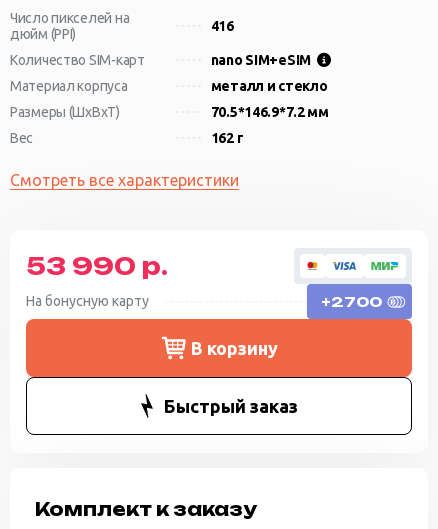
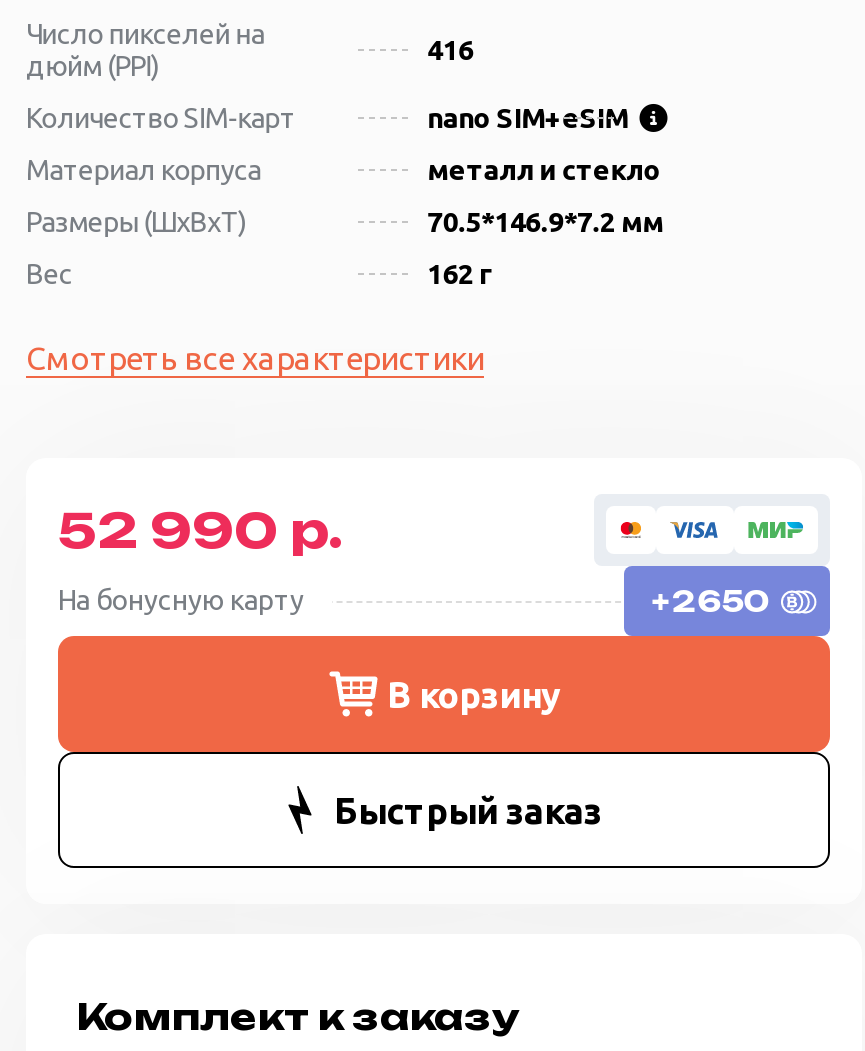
- 53 990 р.
+ 52 990 р.

- +2700
+ +2650
